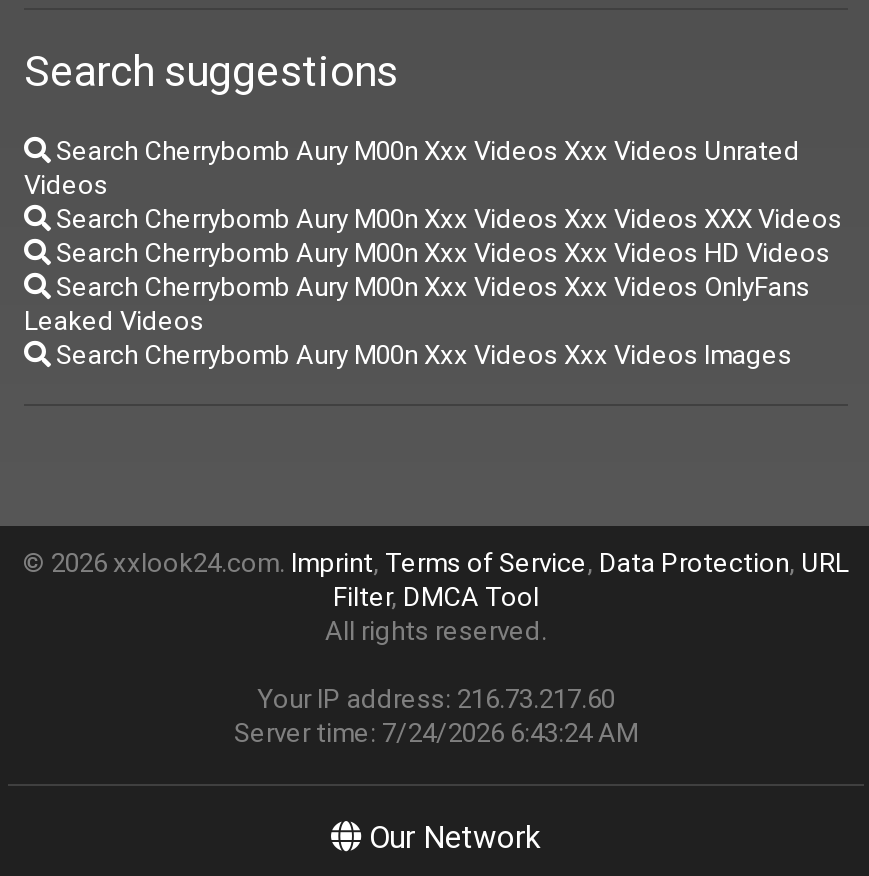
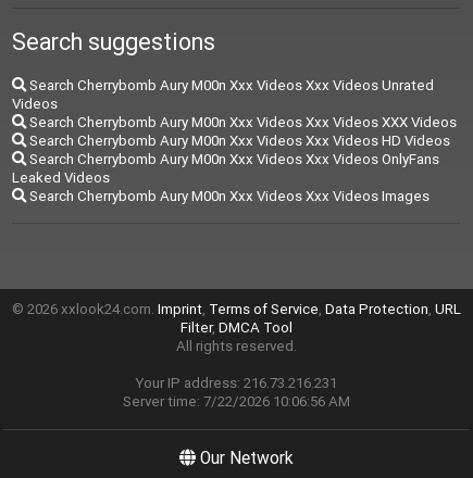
- Your IP address: 216.73.217.60
+ Your IP address: 216.73.216.231

- Server time: 7/24/2026 6:43:24 AM
+ Server time: 7/22/2026 10:06:56 AM
